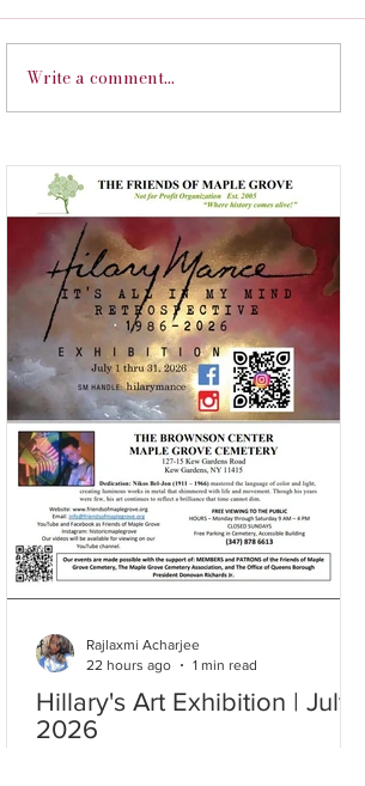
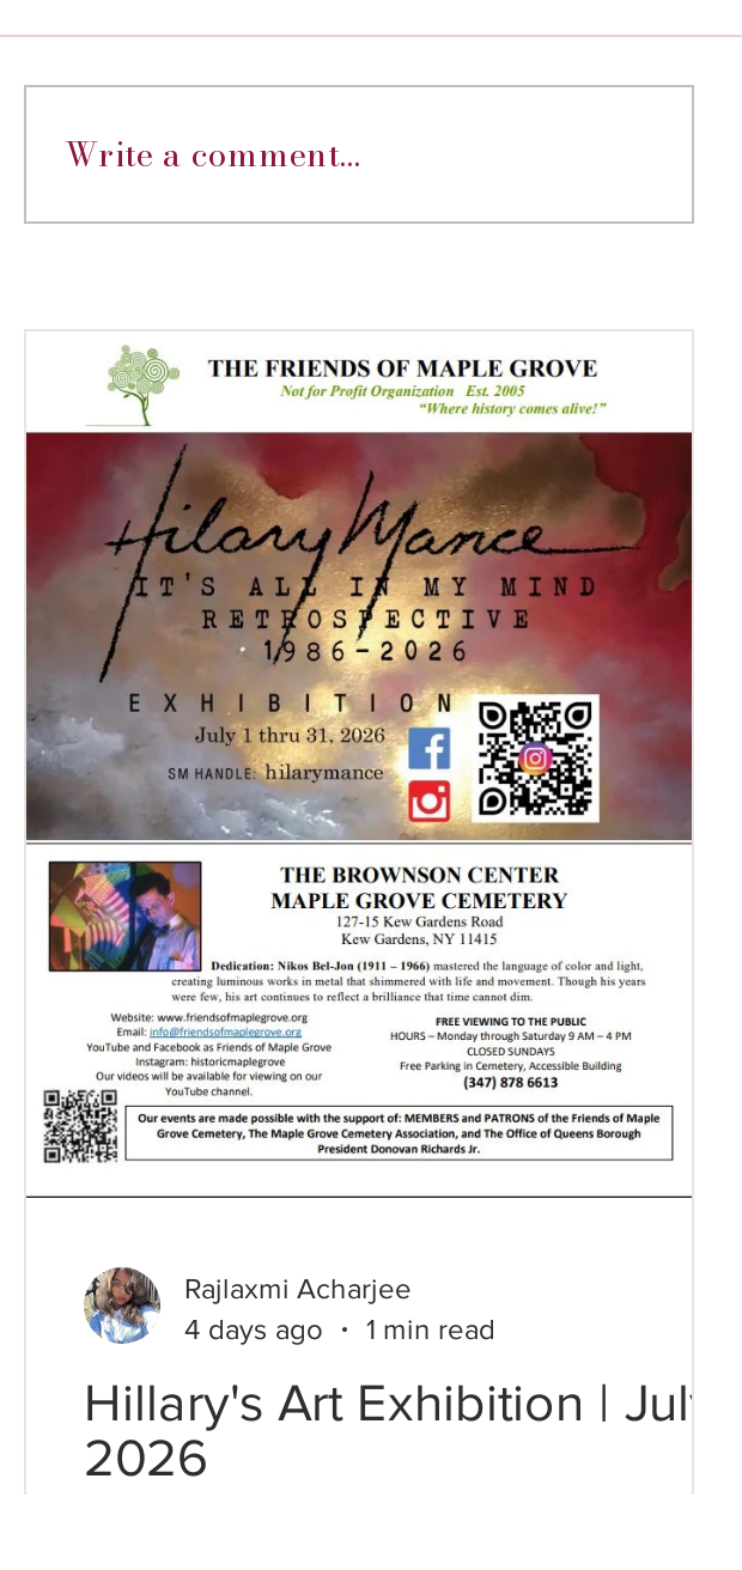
- 22 hours ago 1 min read
+ 4 days ago 1 min read
